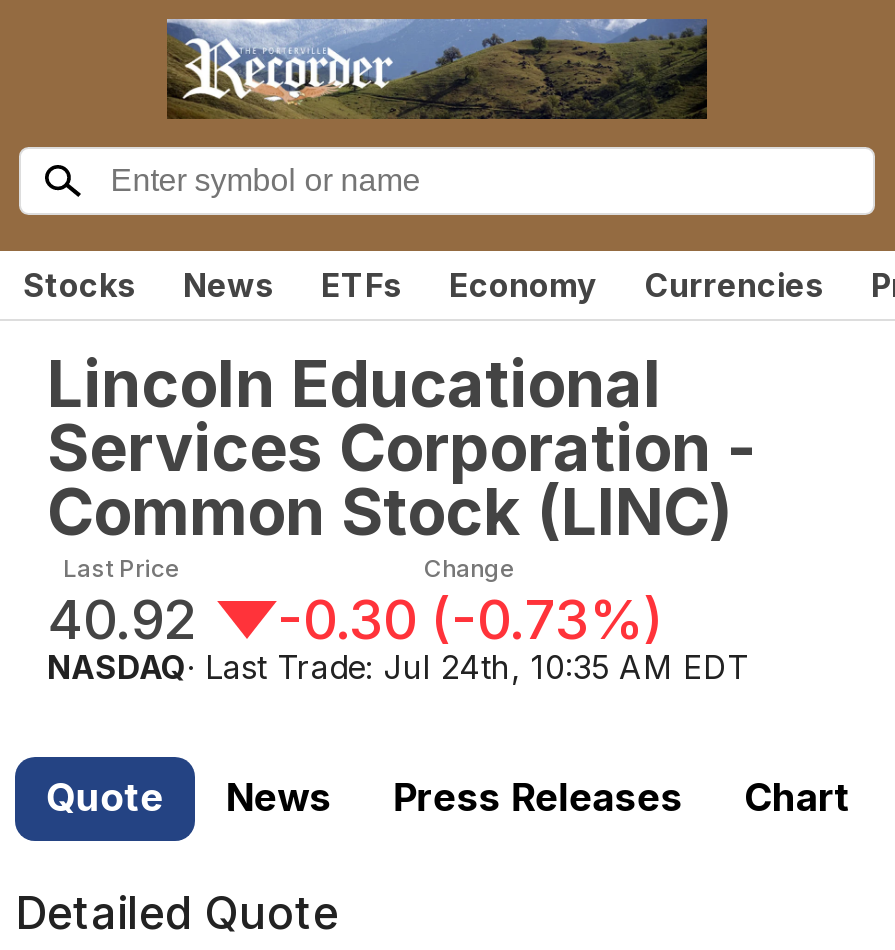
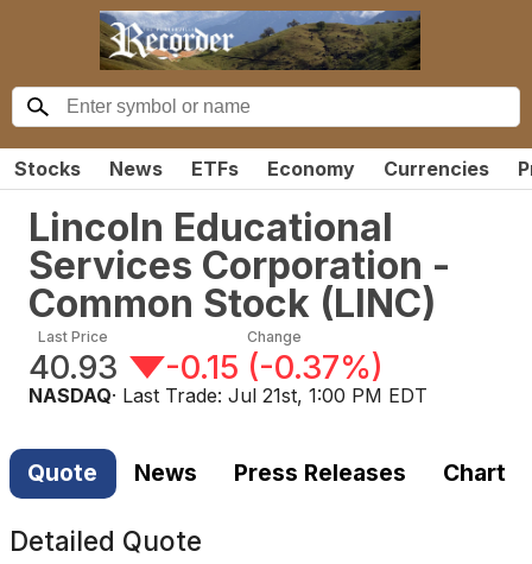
- 40.92
+ 40.93

- -0.30 (-0.73%)
+ -0.15 (-0.37%)

- NASDAQ · Last Trade: Jul 24th, 10:35 AM EDT
+ NASDAQ · Last Trade: Jul 21st, 1:00 PM EDT
